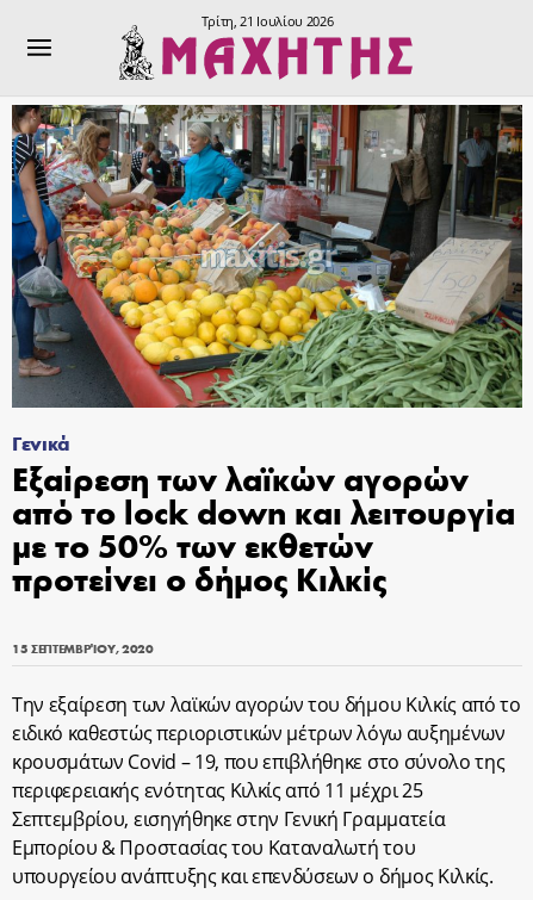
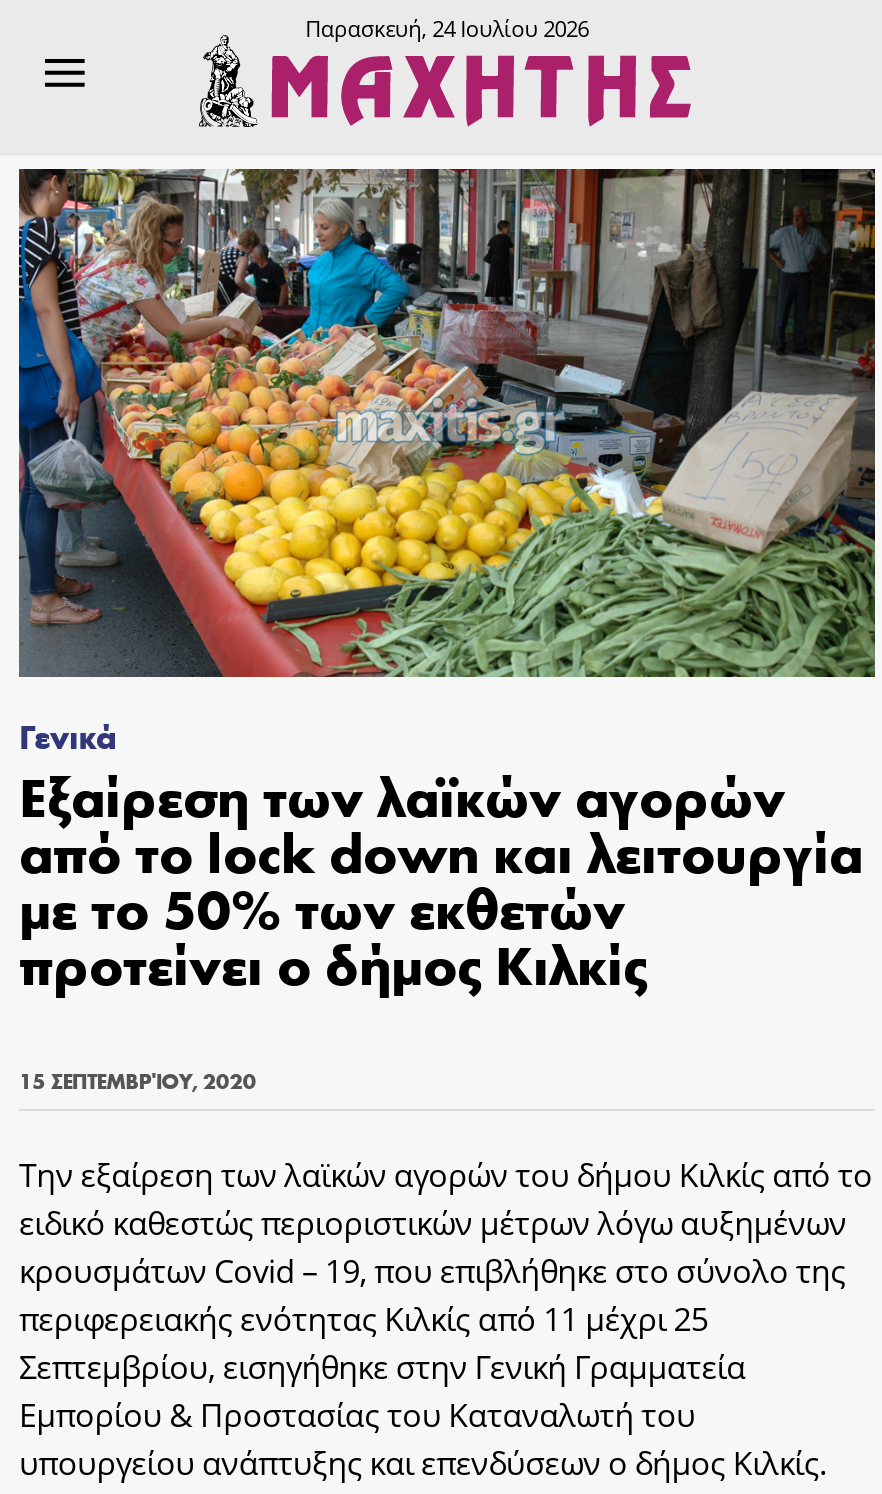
- Τρίτη, 21 Ιουλίου 2026
+ Παρασκευή, 24 Ιουλίου 2026
